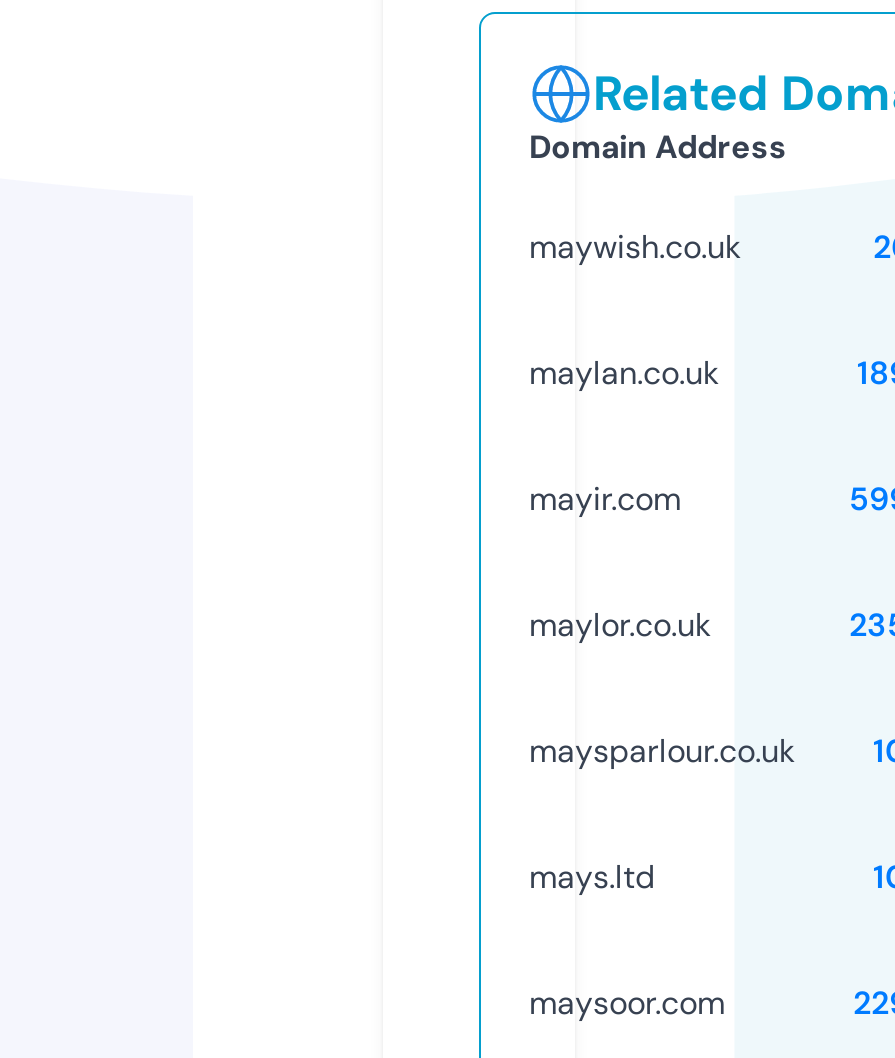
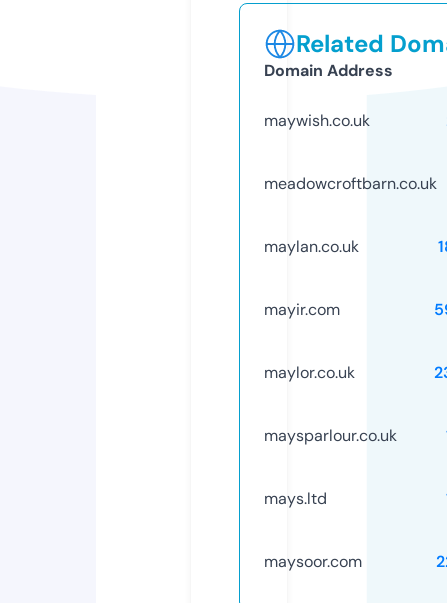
+ meadowcroftbarn.co.uk
